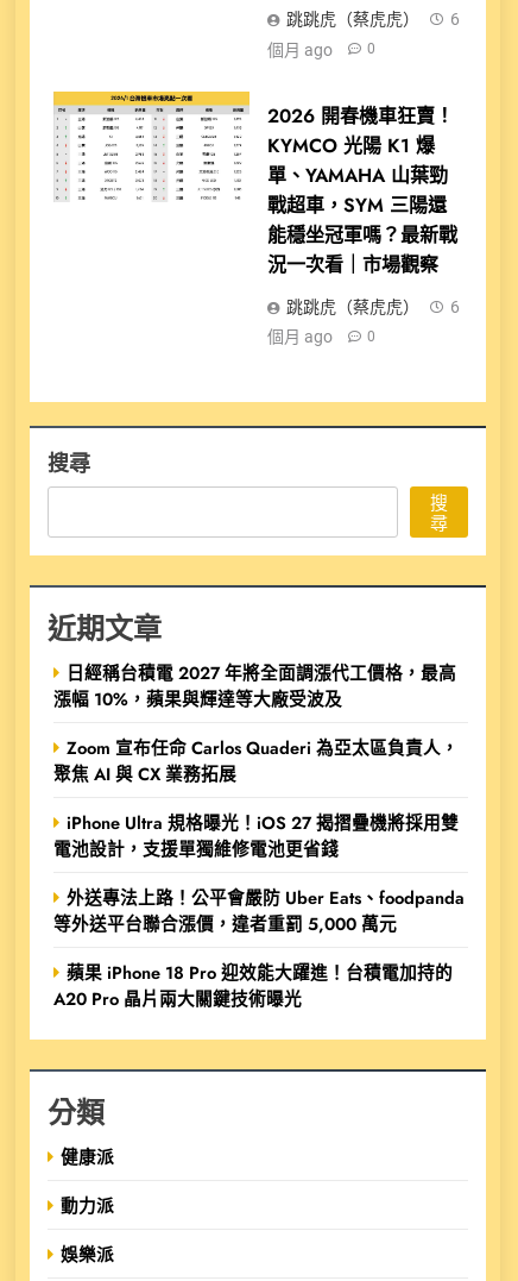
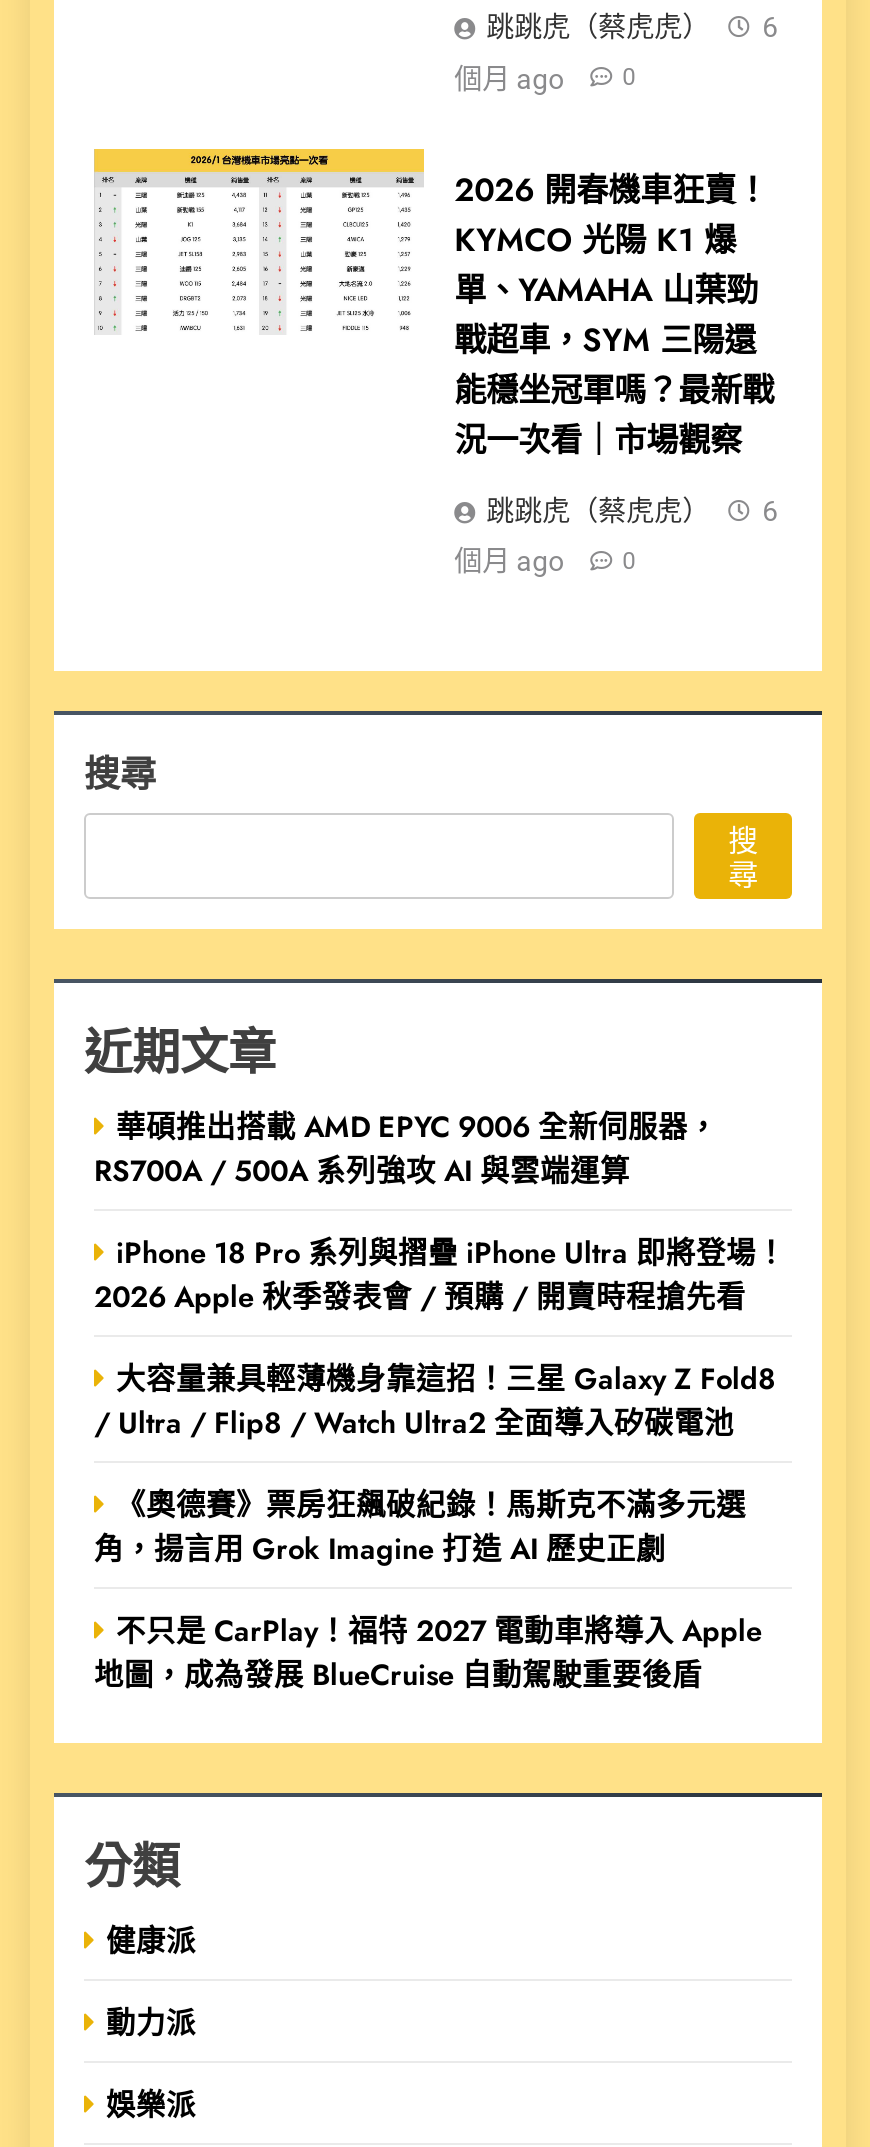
- 日經稱台積電 2027 年將全面調漲代工價格，最高
- 漲幅 10%，蘋果與輝達等大廠受波及
+ 華碩推出搭載 AMD EPYC 9006 全新伺服器，
+ RS700A / 500A 系列強攻 AI 與雲端運算

- Zoom 宣布任命 Carlos Quaderi 為亞太區負責人，
- 聚焦 AI 與 CX 業務拓展
+ iPhone 18 Pro 系列與摺疊 iPhone Ultra 即將登場！
+ 2026 Apple 秋季發表會 / 預購 / 開賣時程搶先看

- iPhone Ultra 規格曝光！iOS 27 揭摺疊機將採用雙
- 電池設計，支援單獨維修電池更省錢
+ 大容量兼具輕薄機身靠這招！三星 Galaxy Z Fold8
+ / Ultra / Flip8 / Watch Ultra2 全面導入矽碳電池

- 外送專法上路！公平會嚴防 Uber Eats、foodpanda
- 等外送平台聯合漲價，違者重罰 5,000 萬元
+ 《奧德賽》票房狂飆破紀錄！馬斯克不滿多元選
+ 角，揚言用 Grok Imagine 打造 AI 歷史正劇

- 蘋果 iPhone 18 Pro 迎效能大躍進！台積電加持的
- A20 Pro 晶片兩大關鍵技術曝光
+ 不只是 CarPlay！福特 2027 電動車將導入 Apple
+ 地圖，成為發展 BlueCruise 自動駕駛重要後盾
